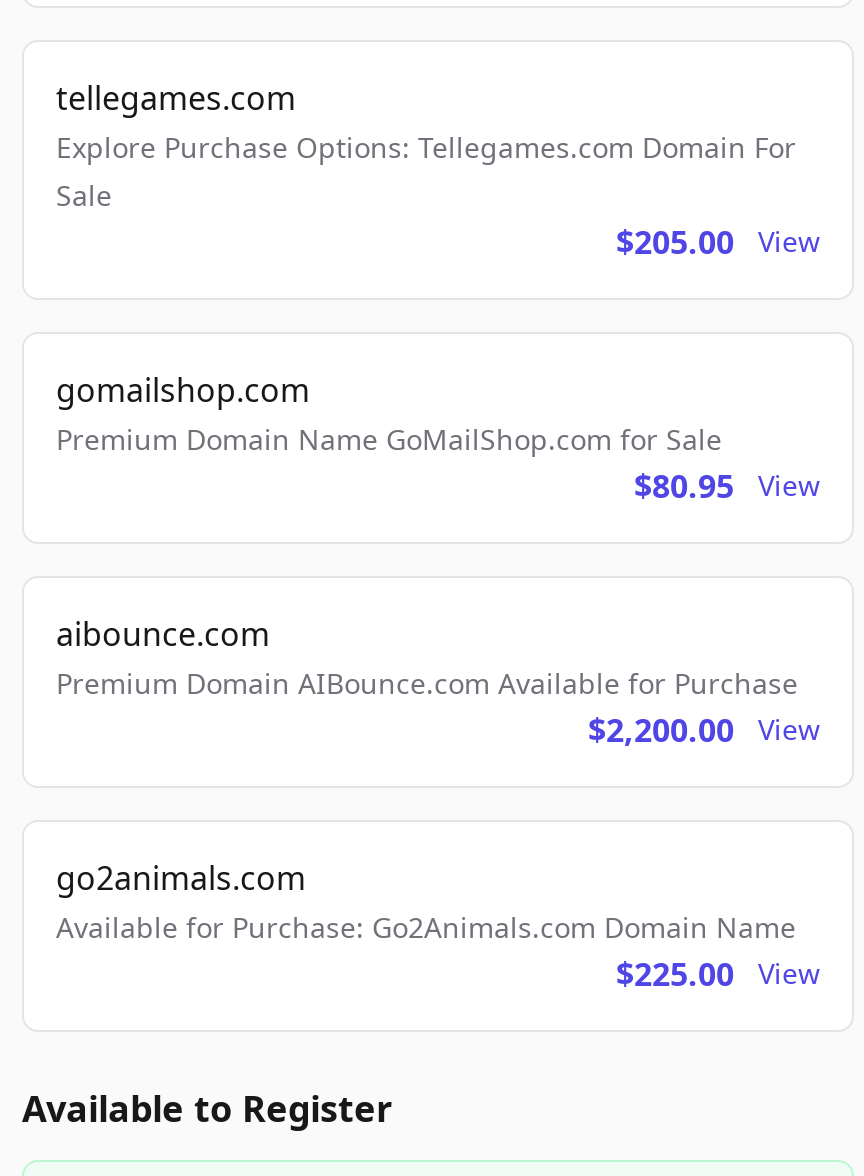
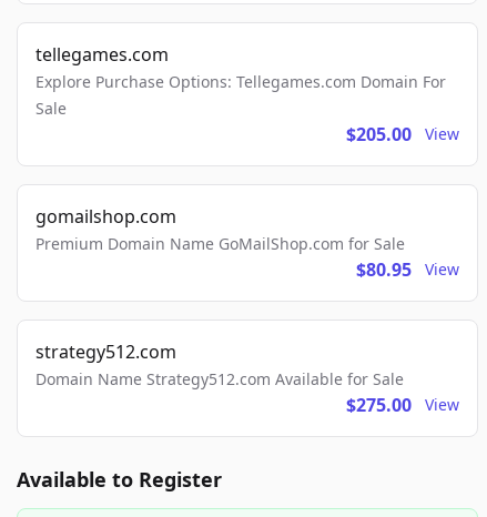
- aibounce.com
- Premium Domain AIBounce.com Available for Purchase
- $2,200.00
- View
- go2animals.com
- Available for Purchase: Go2Animals.com Domain Name
- $225.00
+ strategy512.com
+ Domain Name Strategy512.com Available for Sale
+ $275.00
